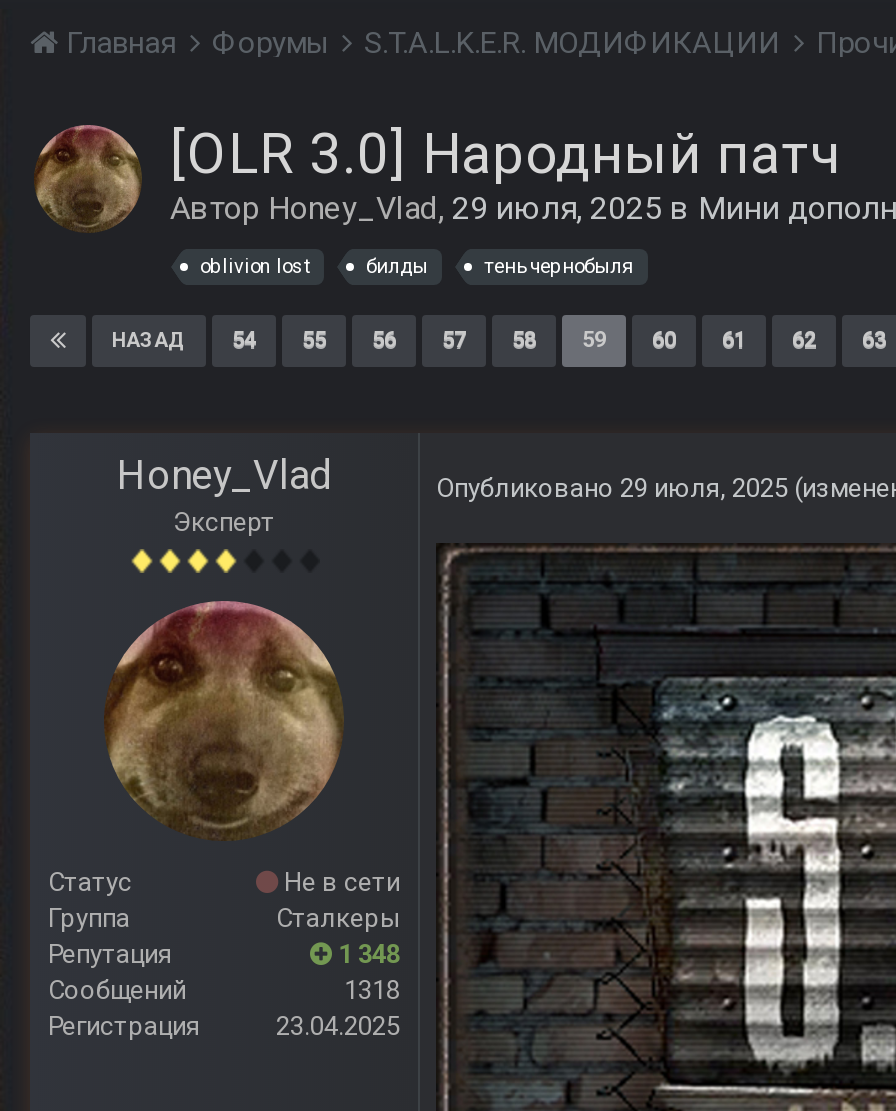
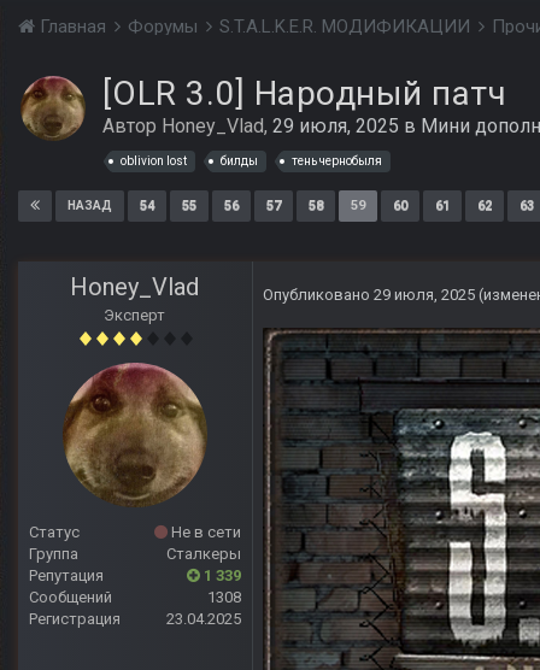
- 1 348
+ 1 339

- 1318
+ 1308
